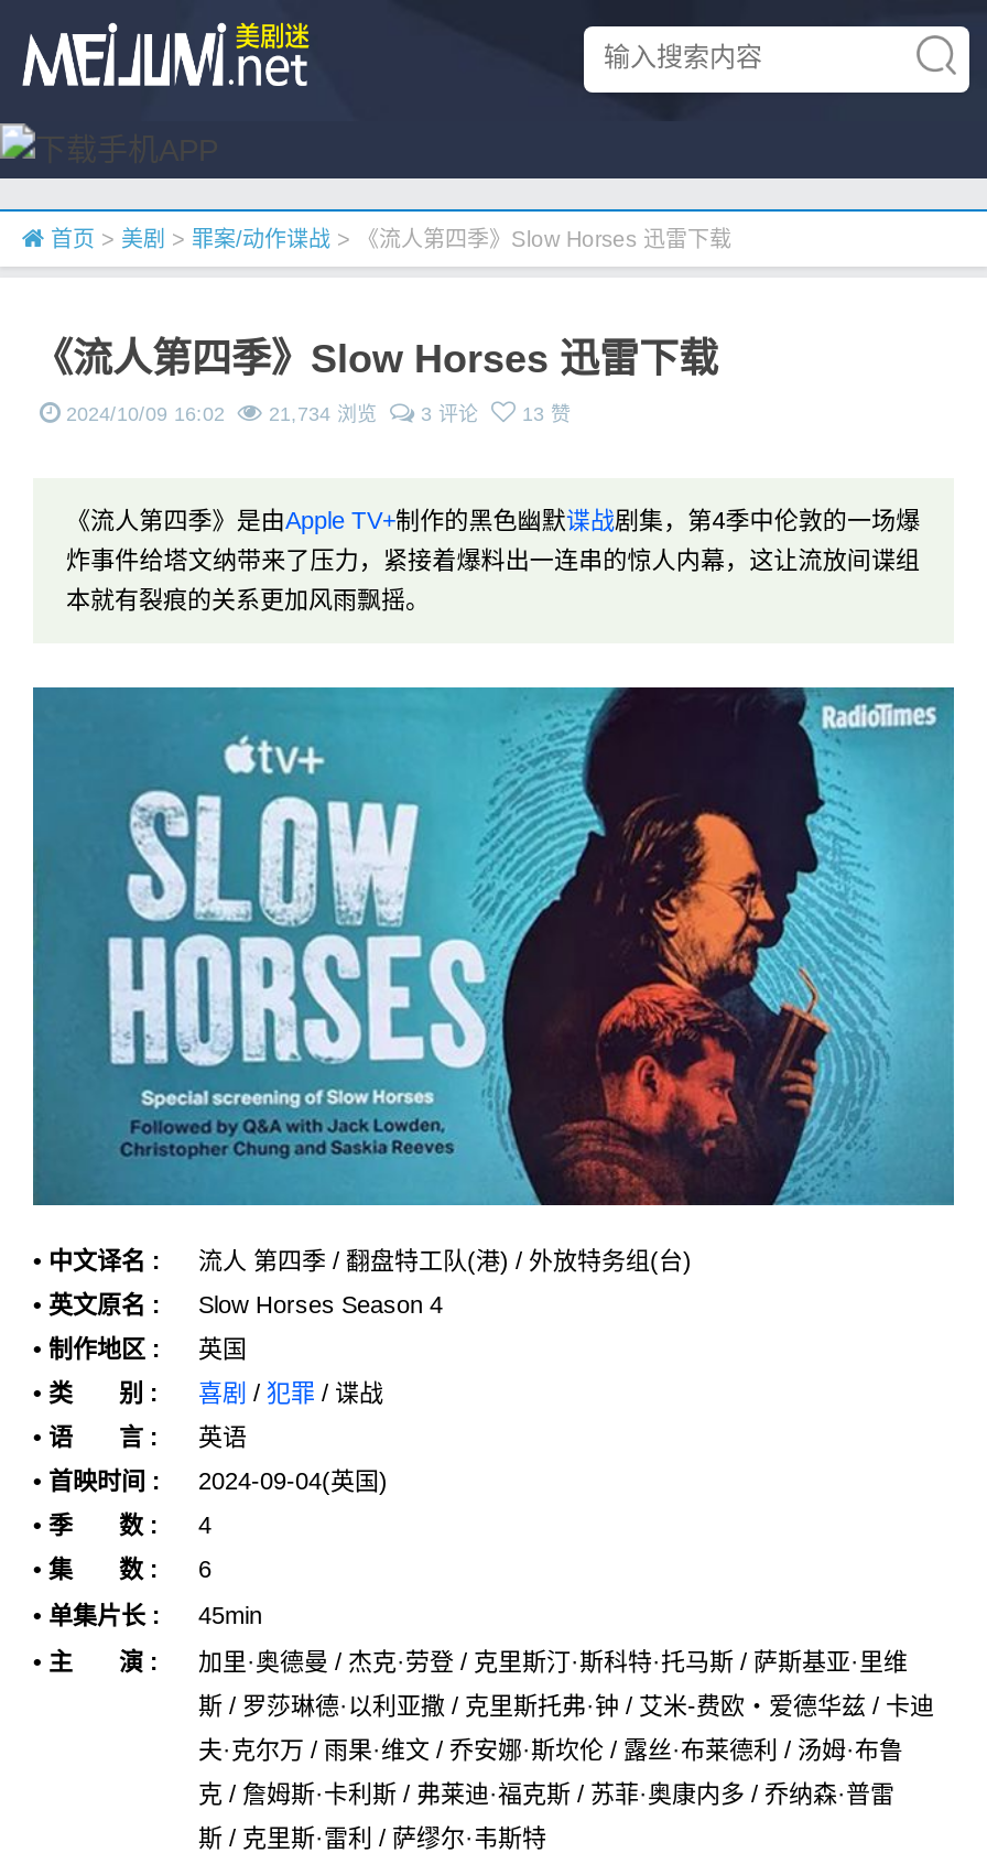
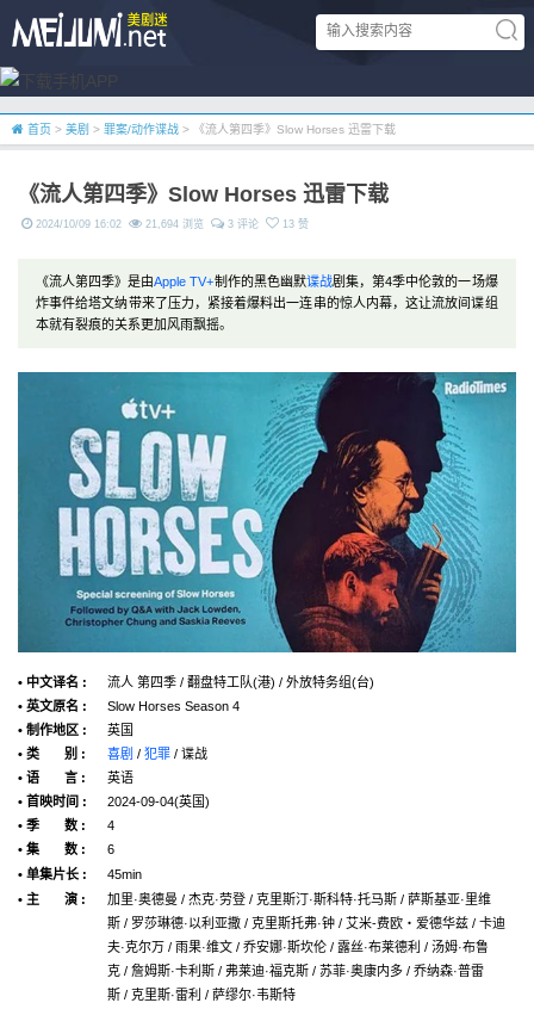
- 2024/10/09 16:02 21,734 浏览 3 评论 13 赞
+ 2024/10/09 16:02 21,694 浏览 3 评论 13 赞
